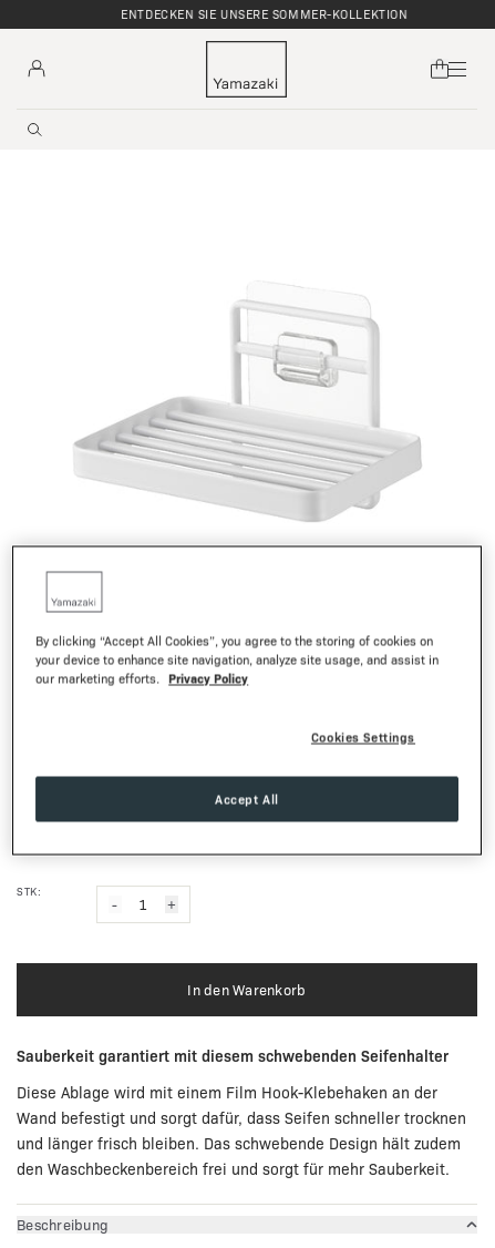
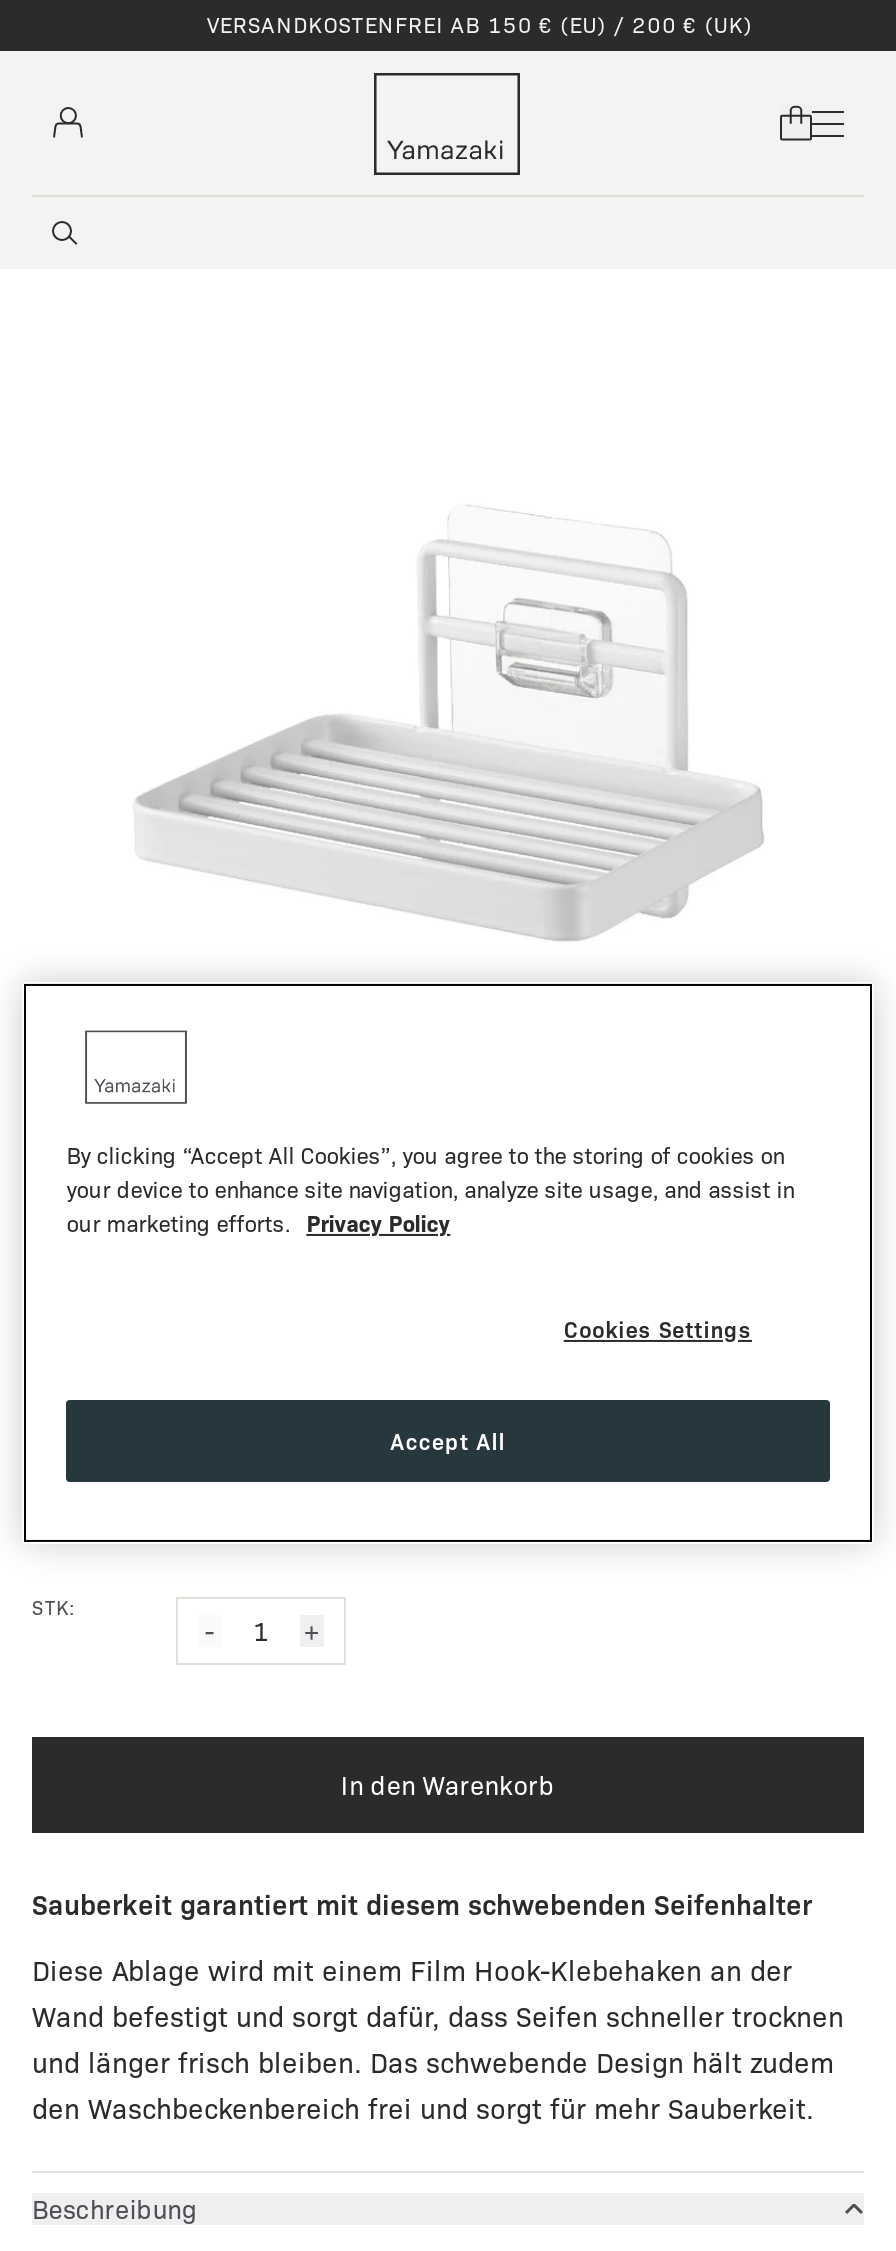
- ENTDECKEN SIE UNSERE SOMMER-KOLLEKTION
+ VERSANDKOSTENFREI AB 150 € (EU) / 200 € (UK)
